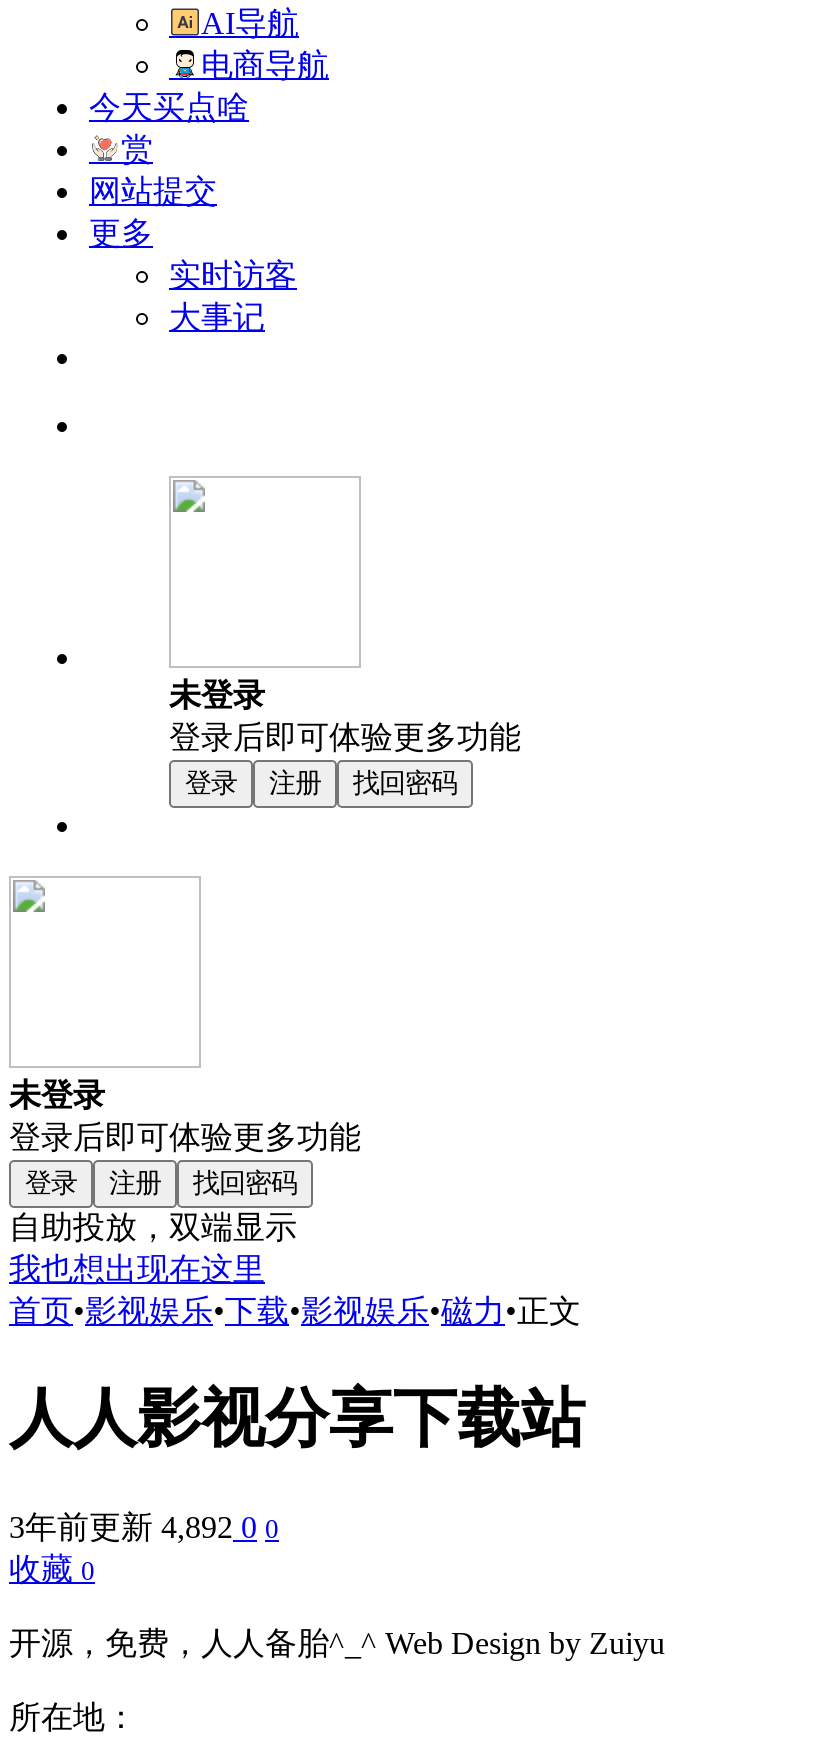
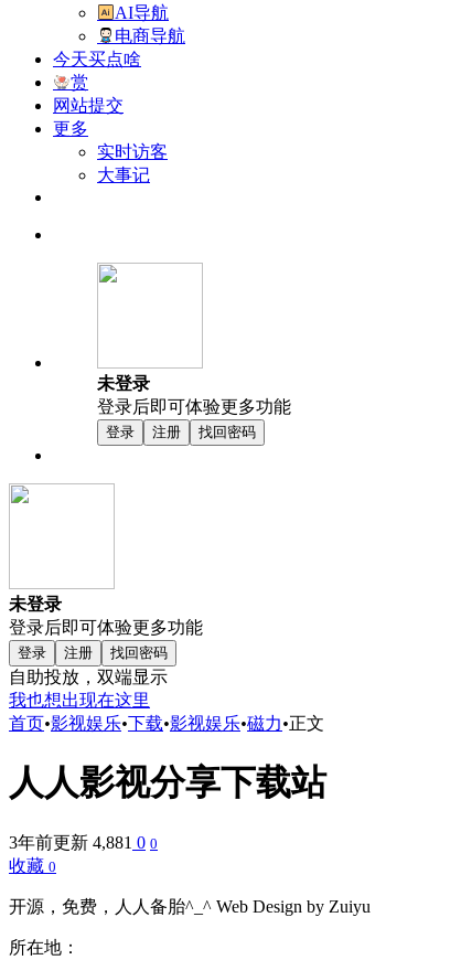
- 3年前更新4,892 0 0
+ 3年前更新4,881 0 0
